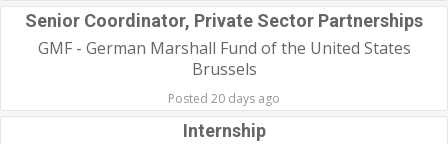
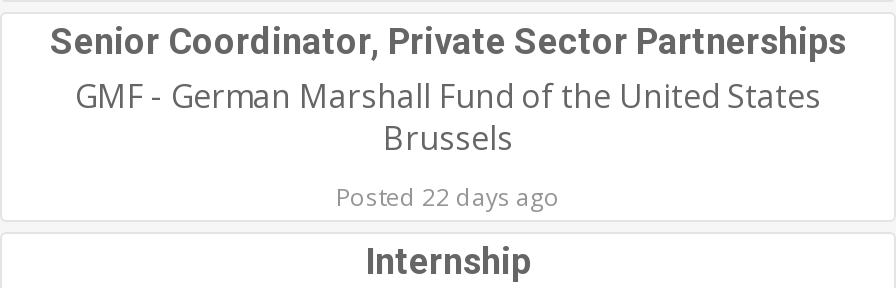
- Posted 20 days ago
+ Posted 22 days ago
